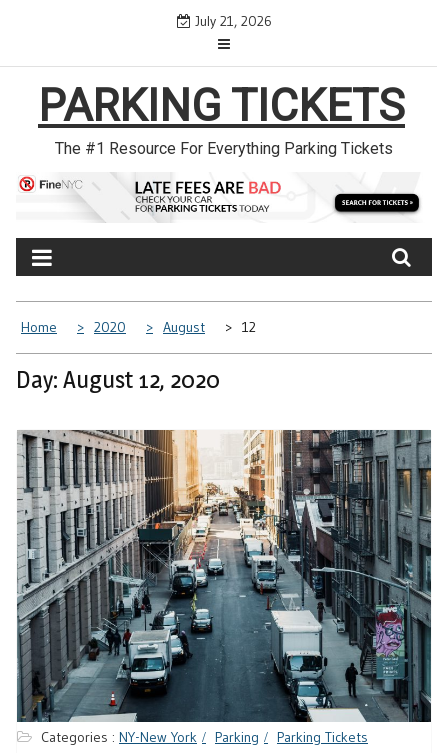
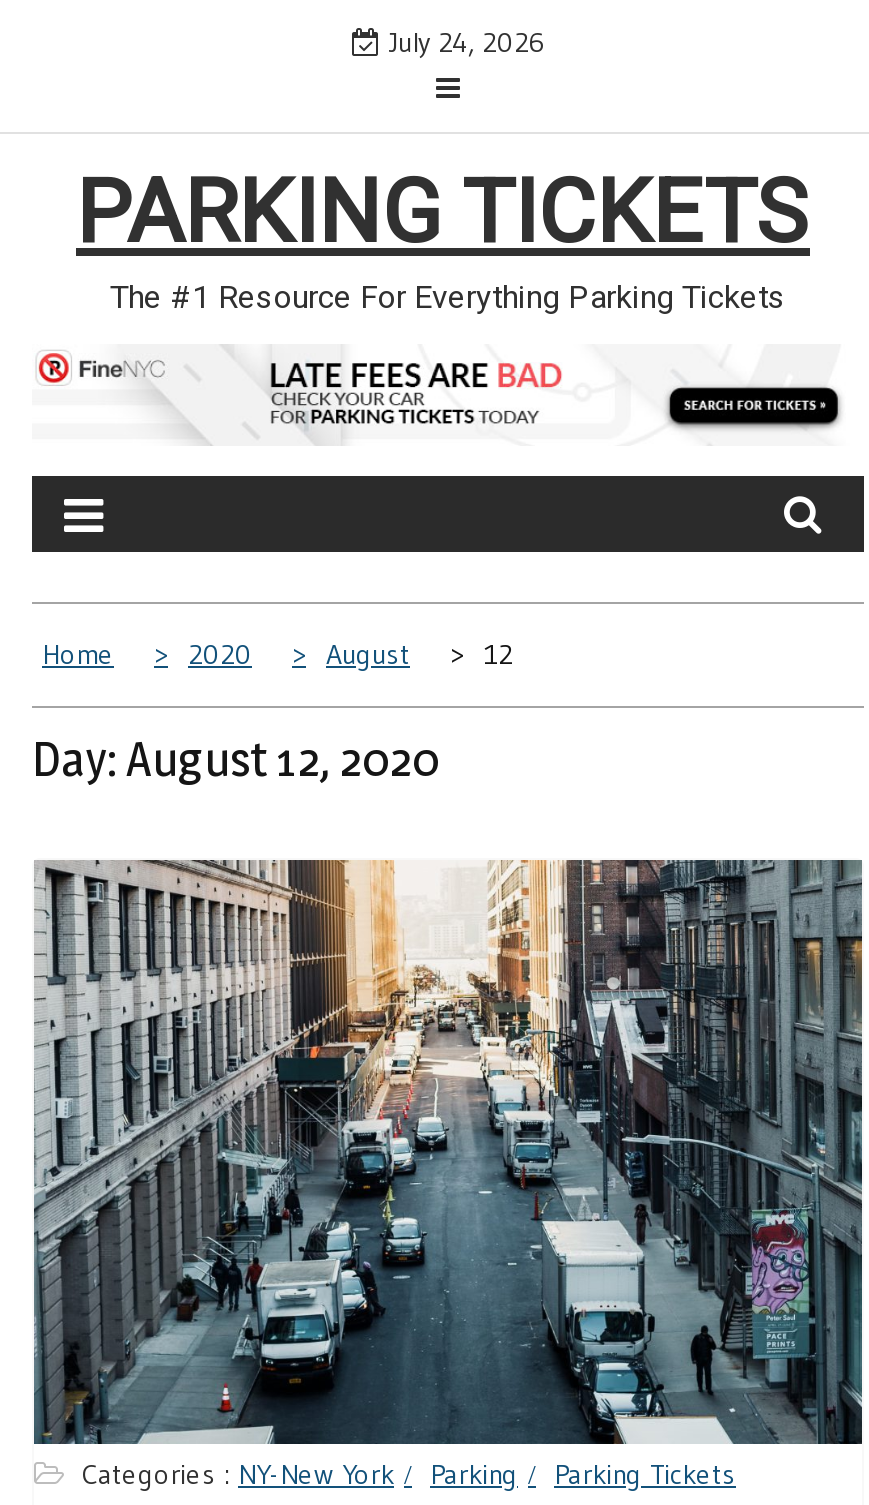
- July 21, 2026
+ July 24, 2026
